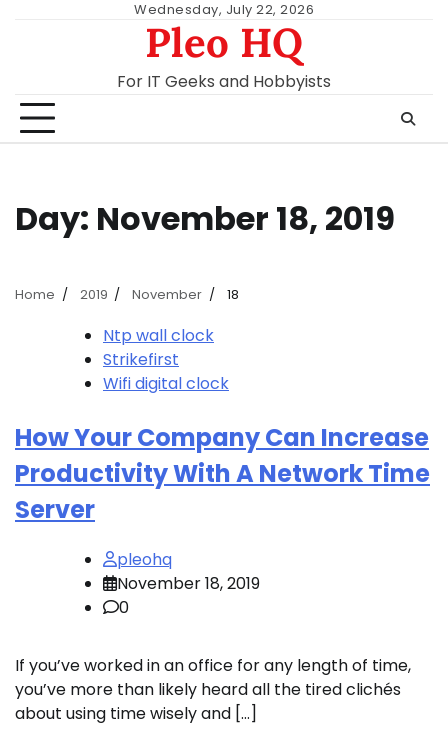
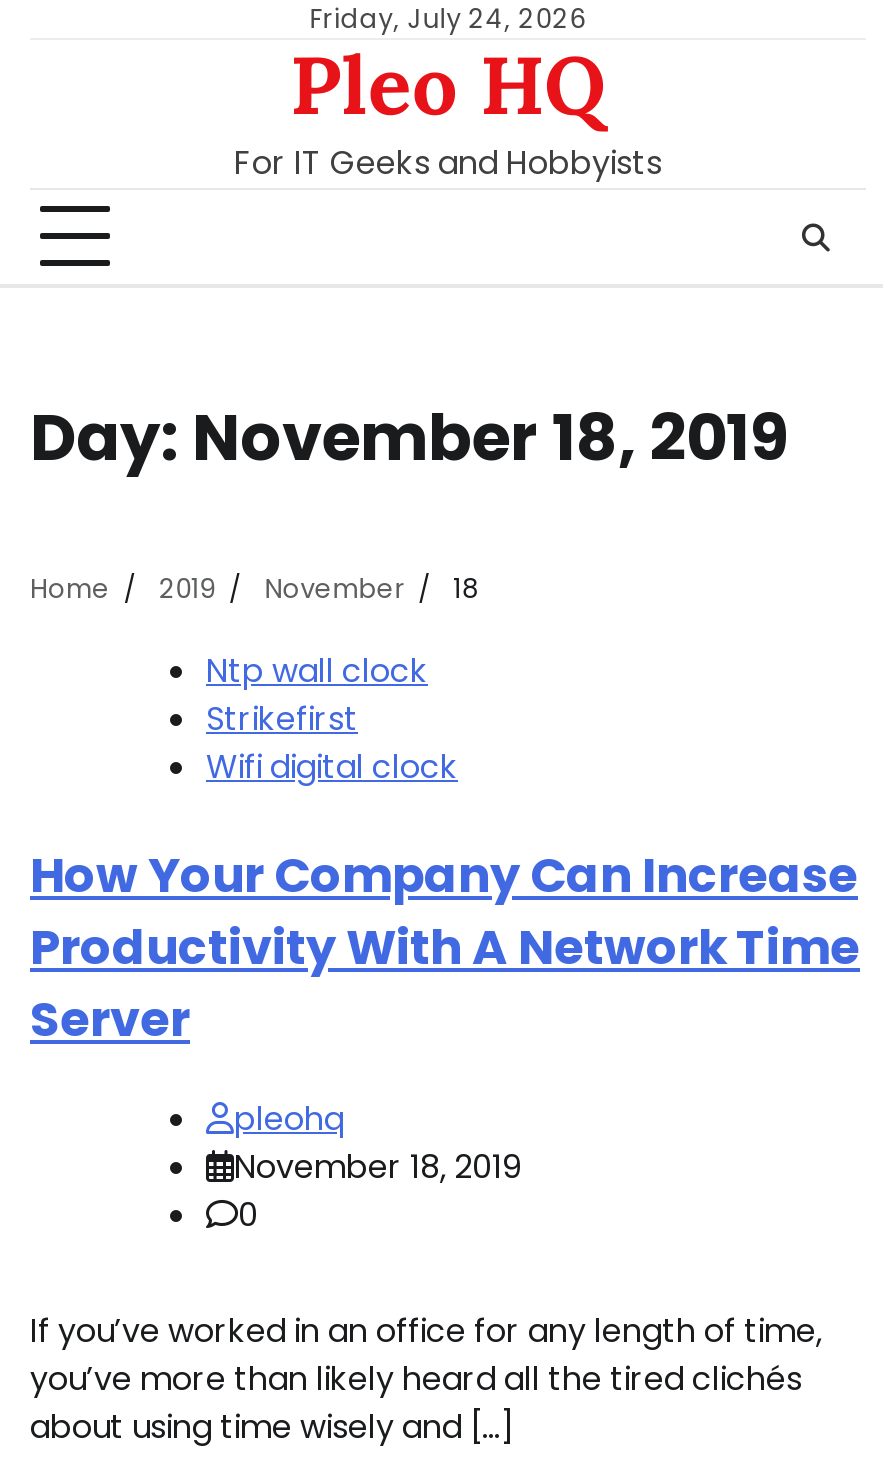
- Wednesday, July 22, 2026
+ Friday, July 24, 2026
